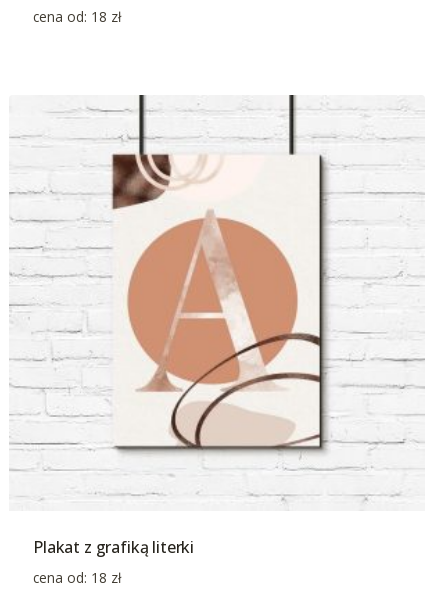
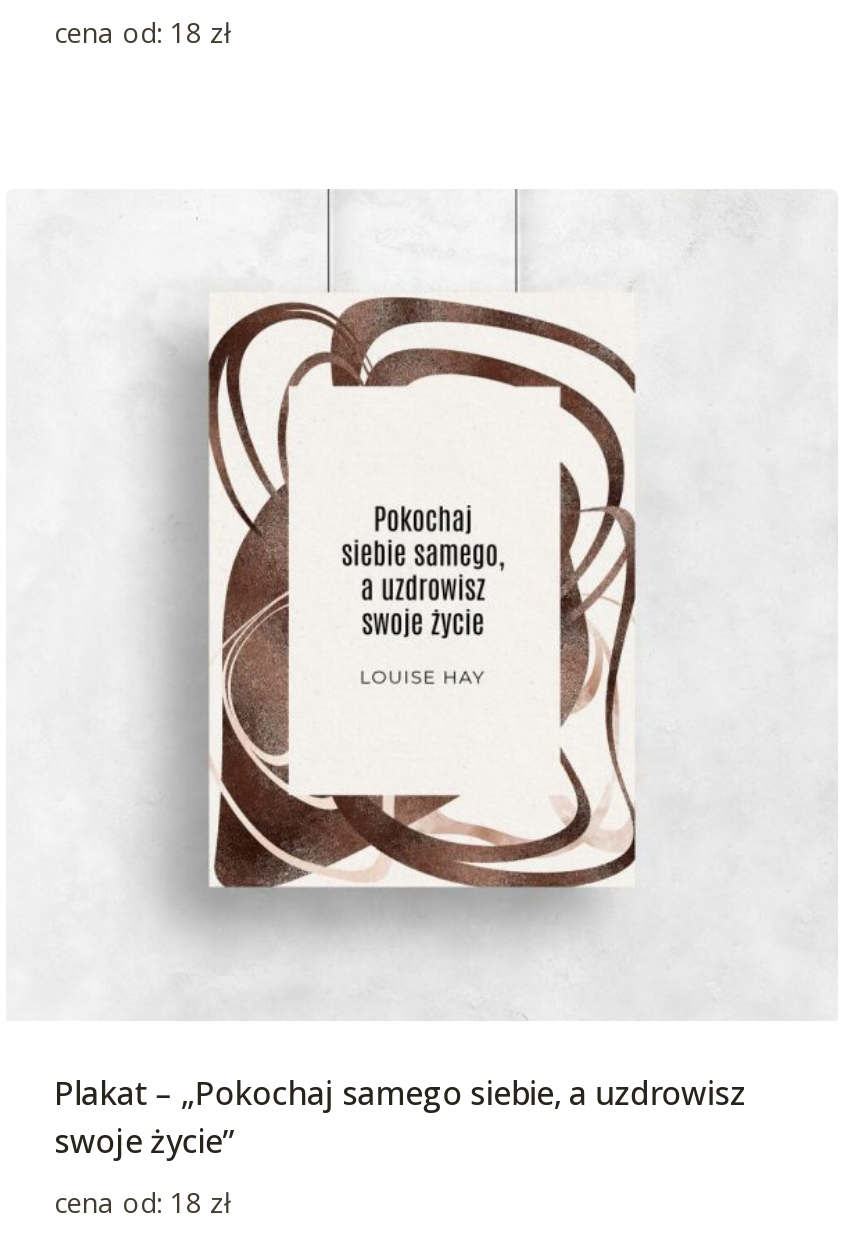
- [image]
+ [image]

- Plakat z grafiką literki
+ Plakat – „Pokochaj samego siebie, a uzdrowisz
+ swoje życie”
